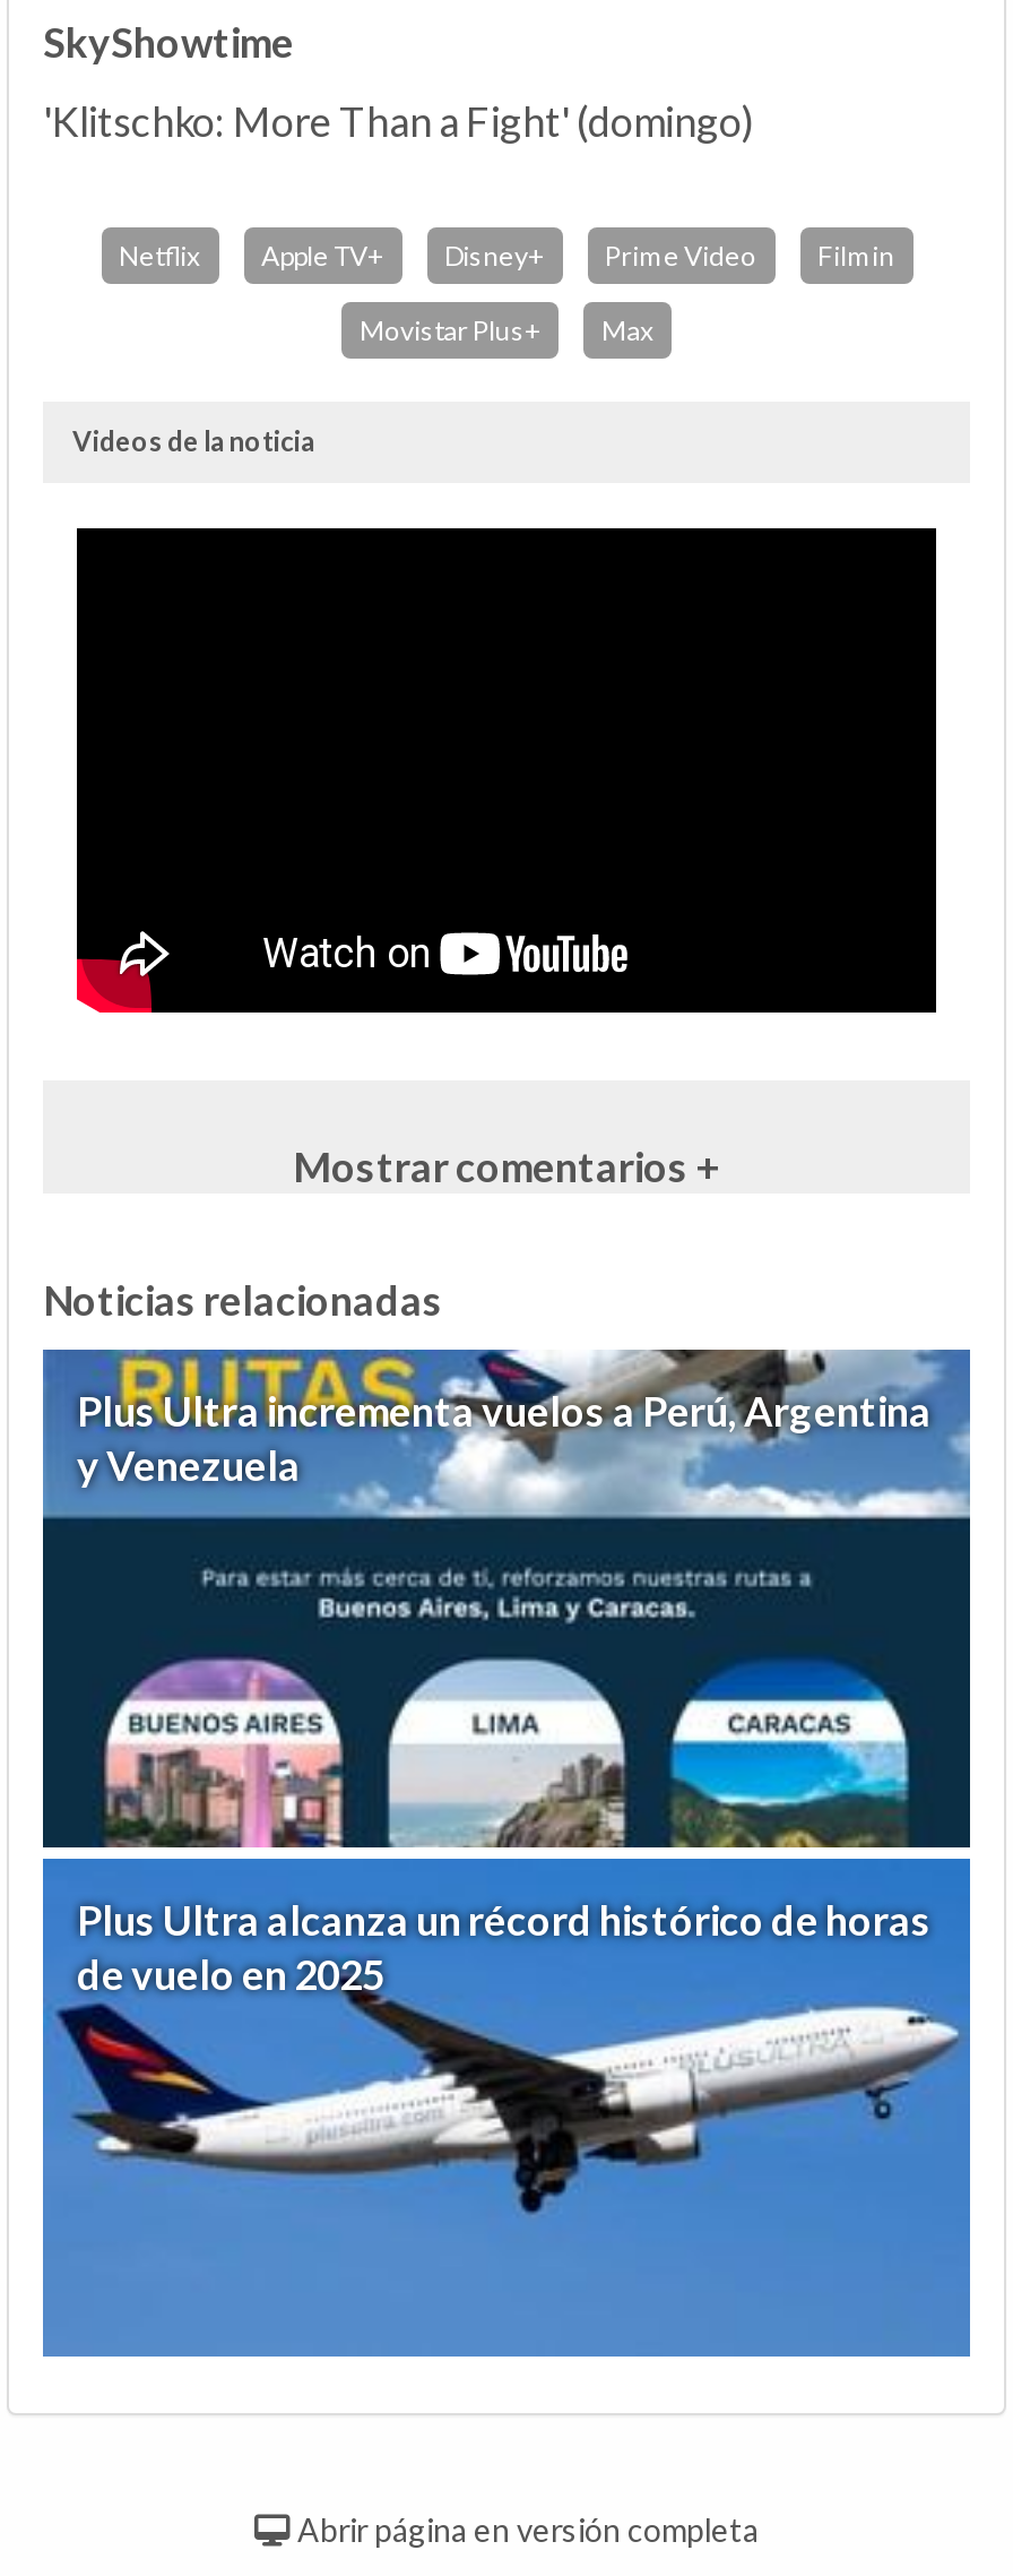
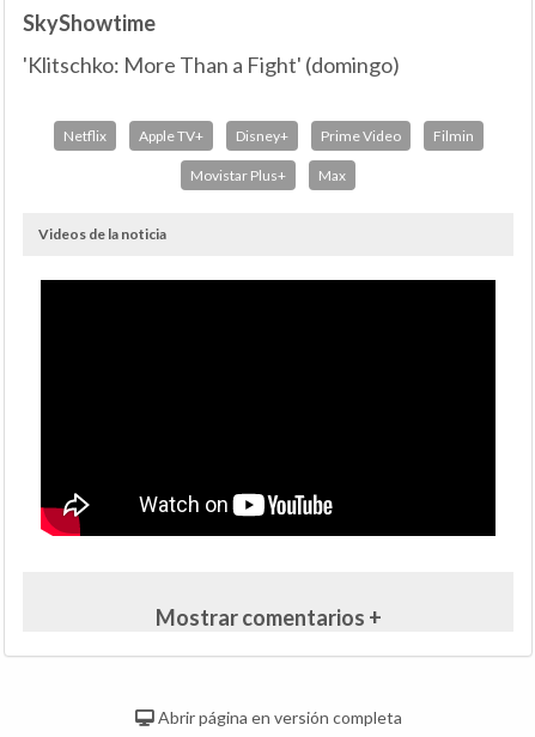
- [image]
- Noticias relacionadas
- Plus Ultra incrementa vuelos a Perú, Argentina
- y Venezuela

- Plus Ultra alcanza un récord histórico de horas
- de vuelo en 2025
